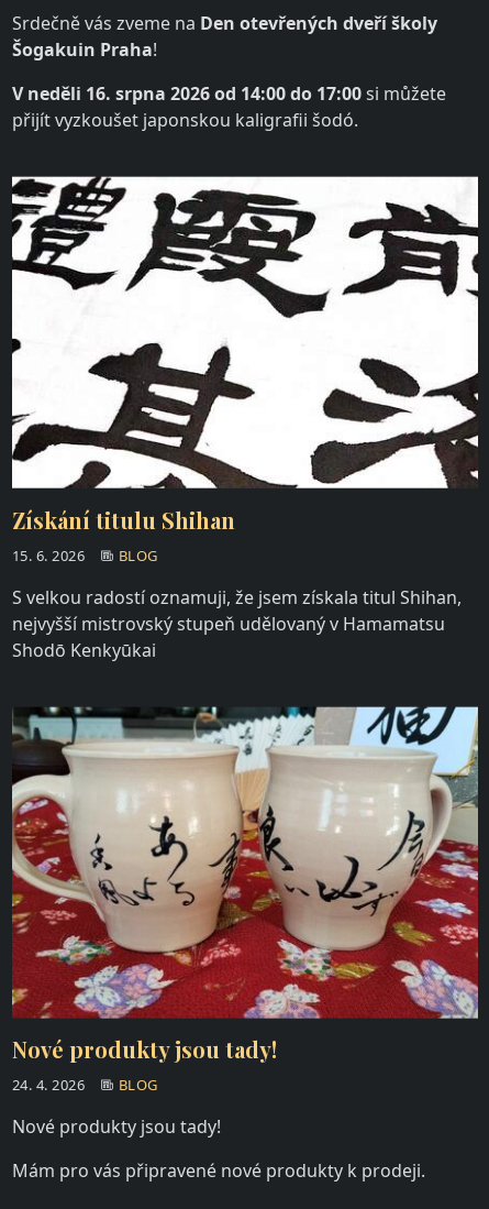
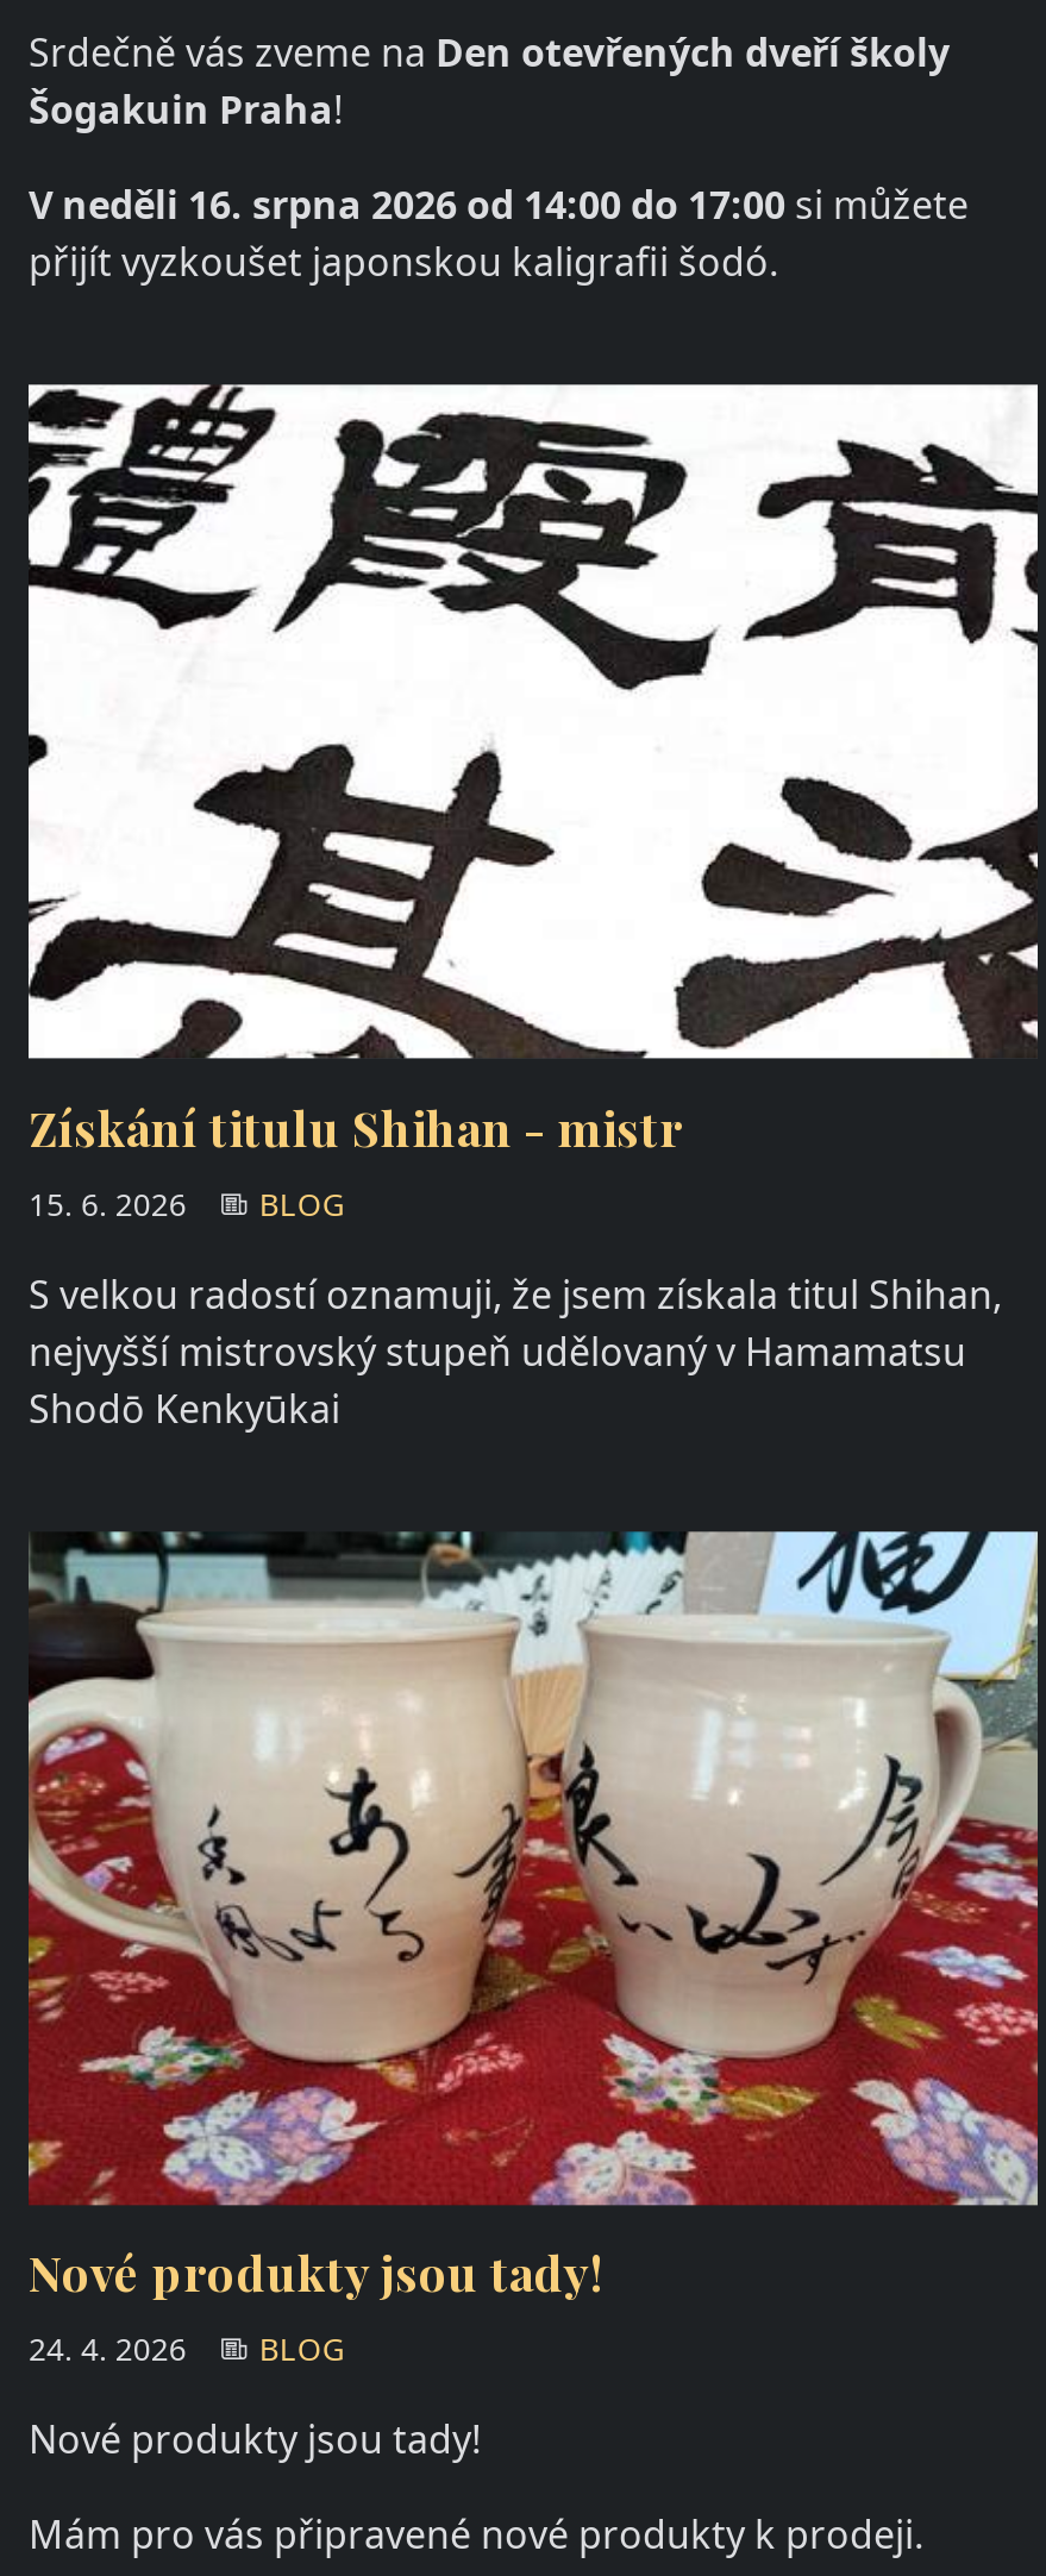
- Získání titulu Shihan
+ Získání titulu Shihan - mistr
